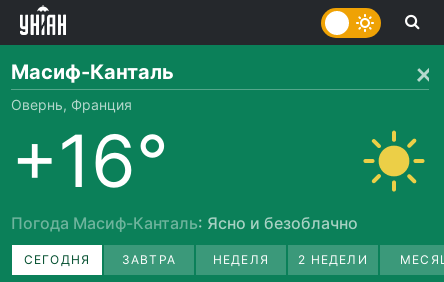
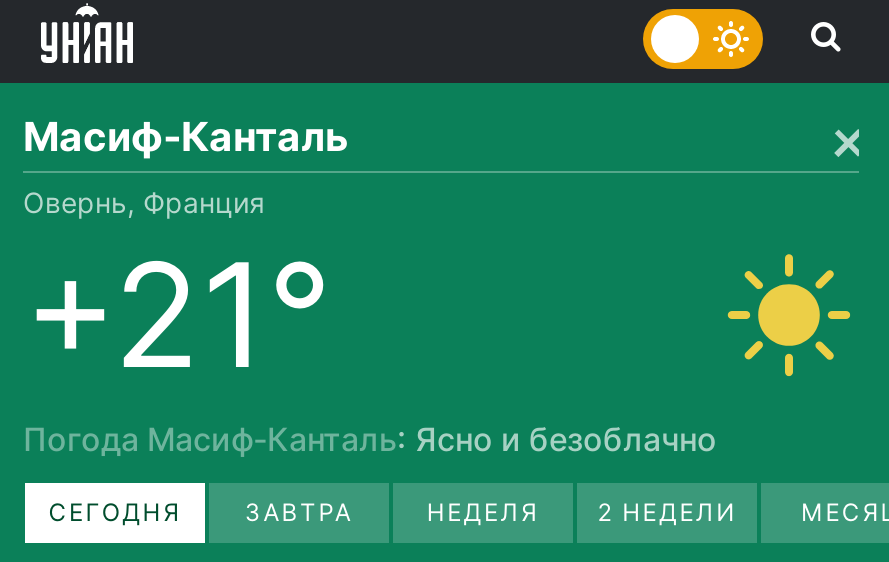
- +16°
+ +21°
